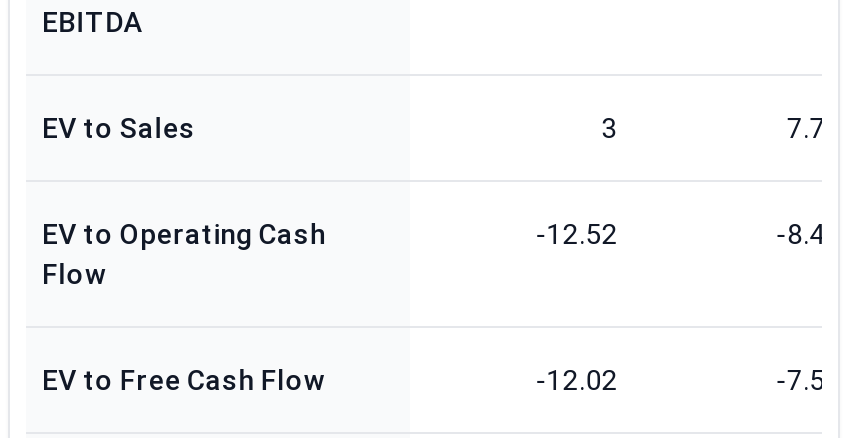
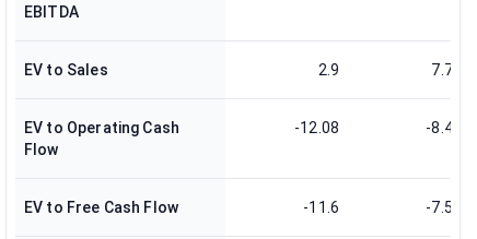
- 3
+ 2.9

- -12.52
+ -12.08

- -12.02
+ -11.6
